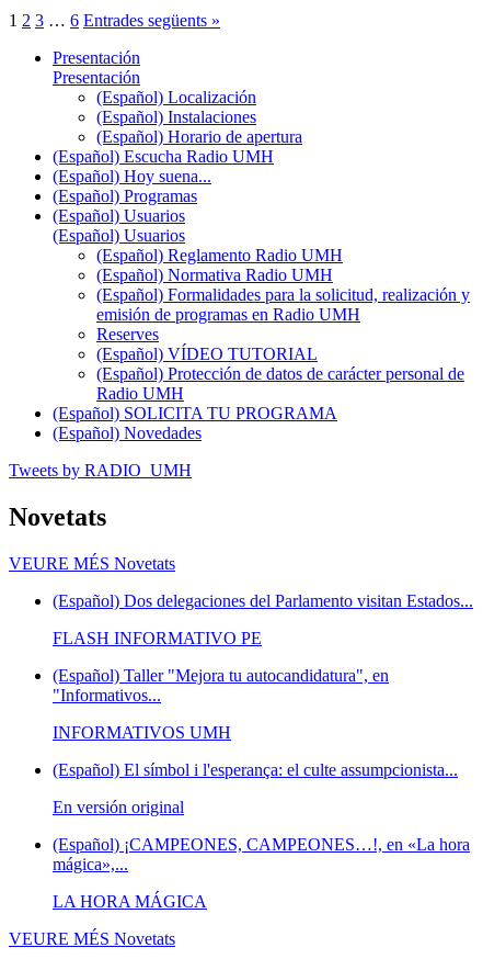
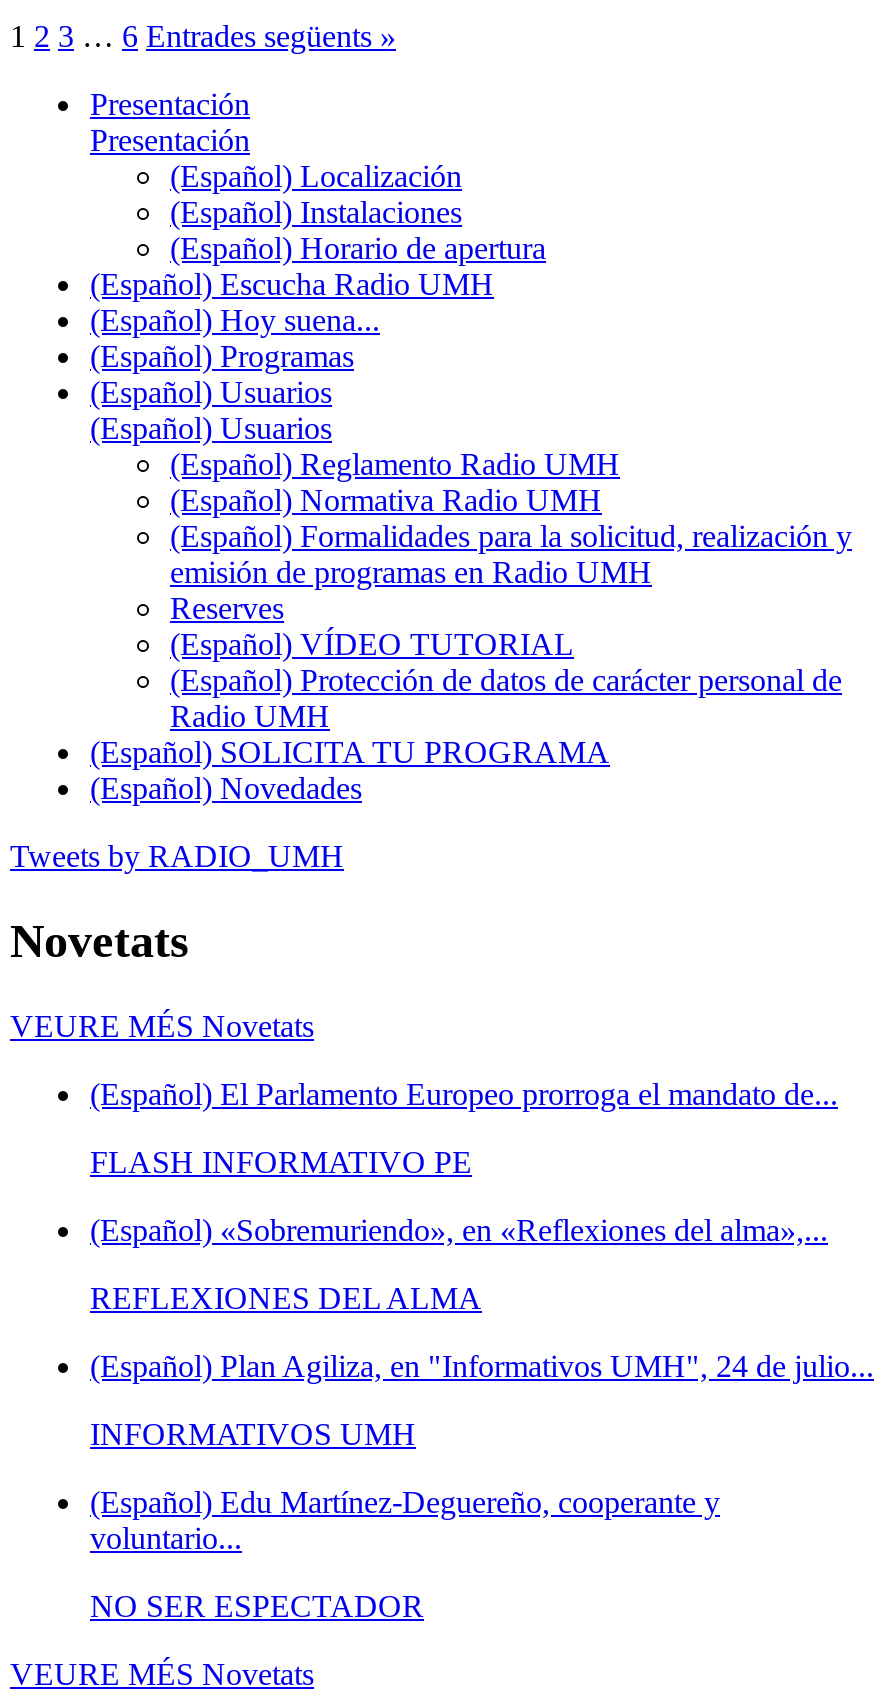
- (Español) Dos delegaciones del Parlamento visitan Estados...
+ (Español) El Parlamento Europeo prorroga el mandato de...

- (Español) Taller "Mejora tu autocandidatura", en
- "Informativos...
+ (Español) «Sobremuriendo», en «Reflexiones del alma»,...
+ REFLEXIONES DEL ALMA
+ (Español) Plan Agiliza, en "Informativos UMH", 24 de julio...

moved down: INFORMATIVOS UMH

- (Español) El símbol i l'esperança: el culte assumpcionista...
- En versión original
- (Español) ¡CAMPEONES, CAMPEONES…!, en «La hora
- mágica»,...
- LA HORA MÁGICA
+ (Español) Edu Martínez-Deguereño, cooperante y
+ voluntario...
+ NO SER ESPECTADOR
